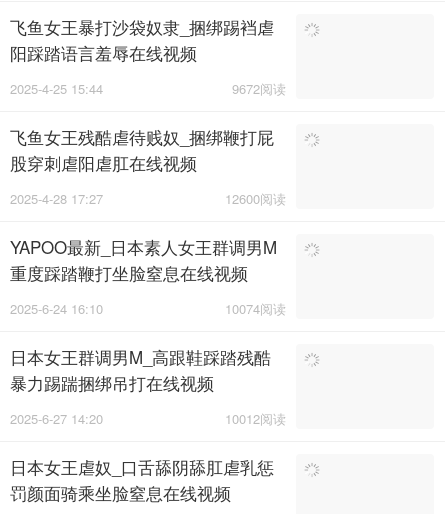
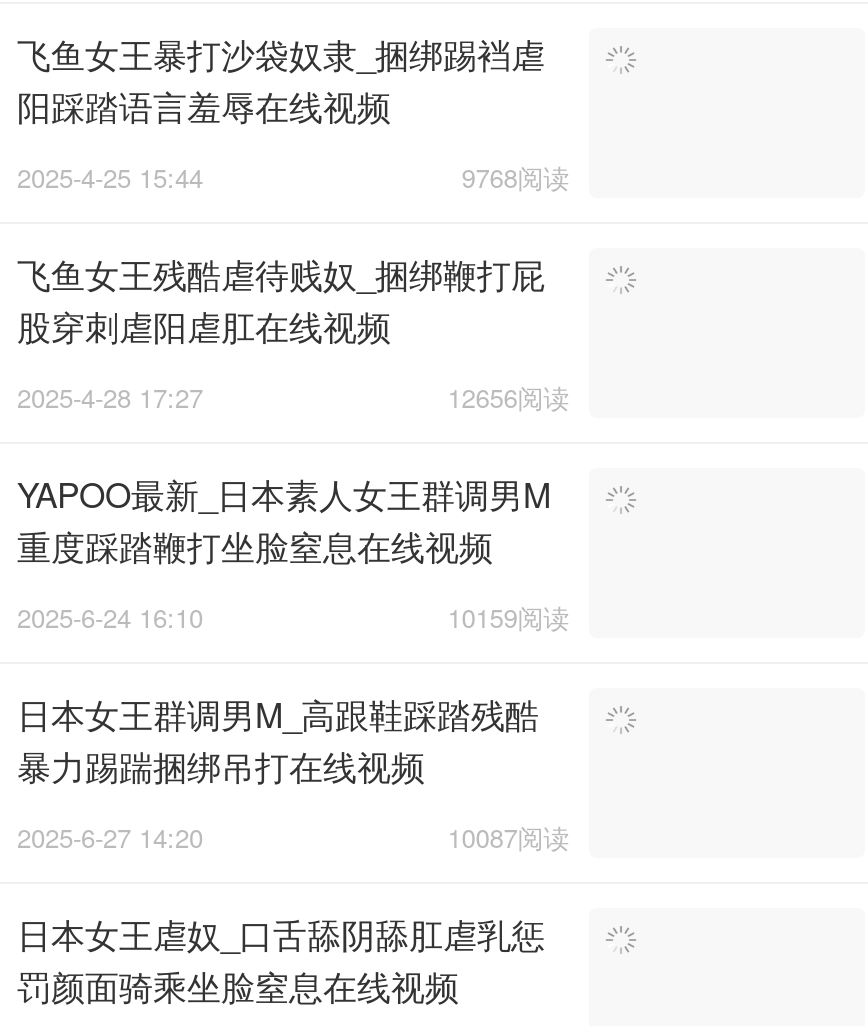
- 9672阅读
+ 9768阅读

- 12600阅读
+ 12656阅读

- 10074阅读
+ 10159阅读

- 10012阅读
+ 10087阅读
